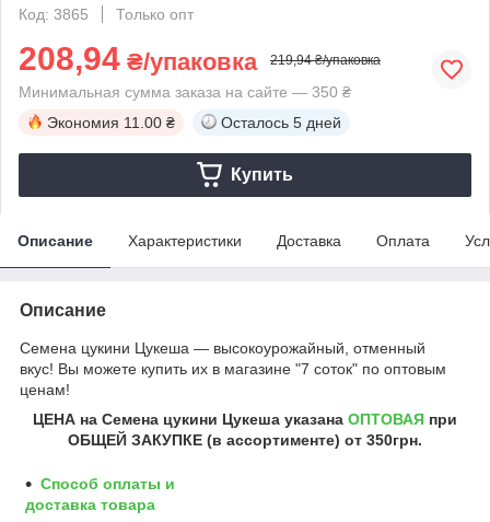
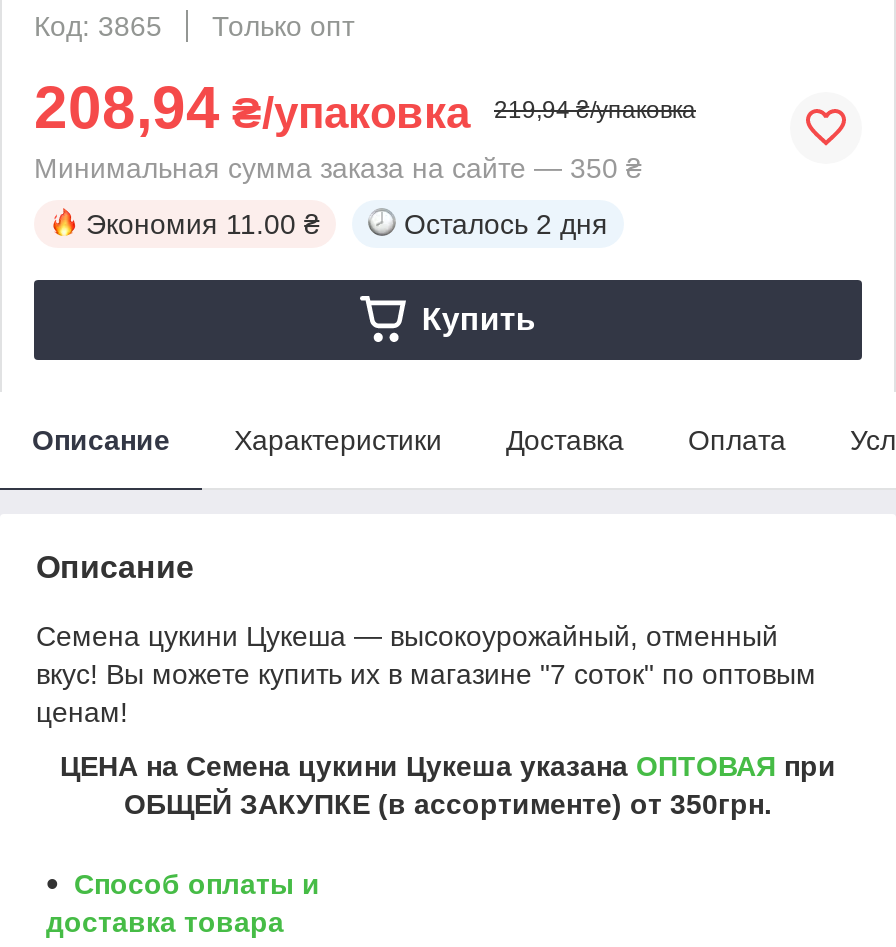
- Осталось 5 дней
+ Осталось 2 дня
